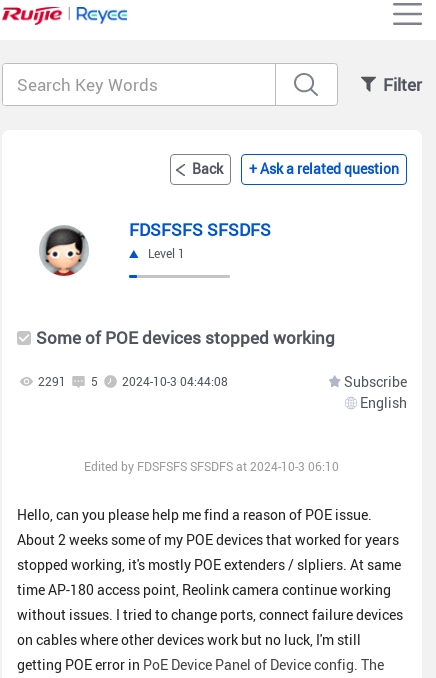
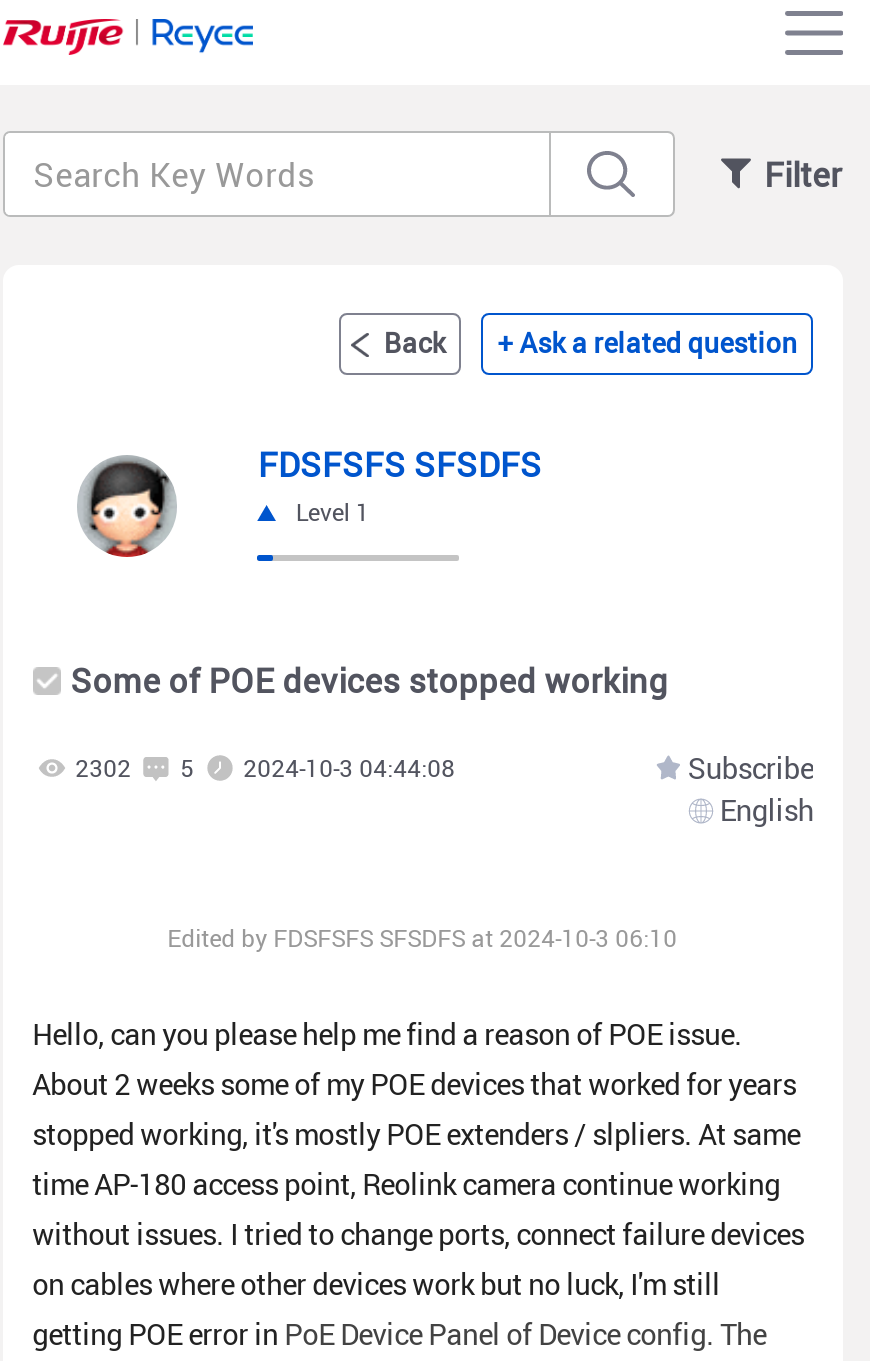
- 2291 5 2024-10-3 04:44:08
+ 2302 5 2024-10-3 04:44:08
